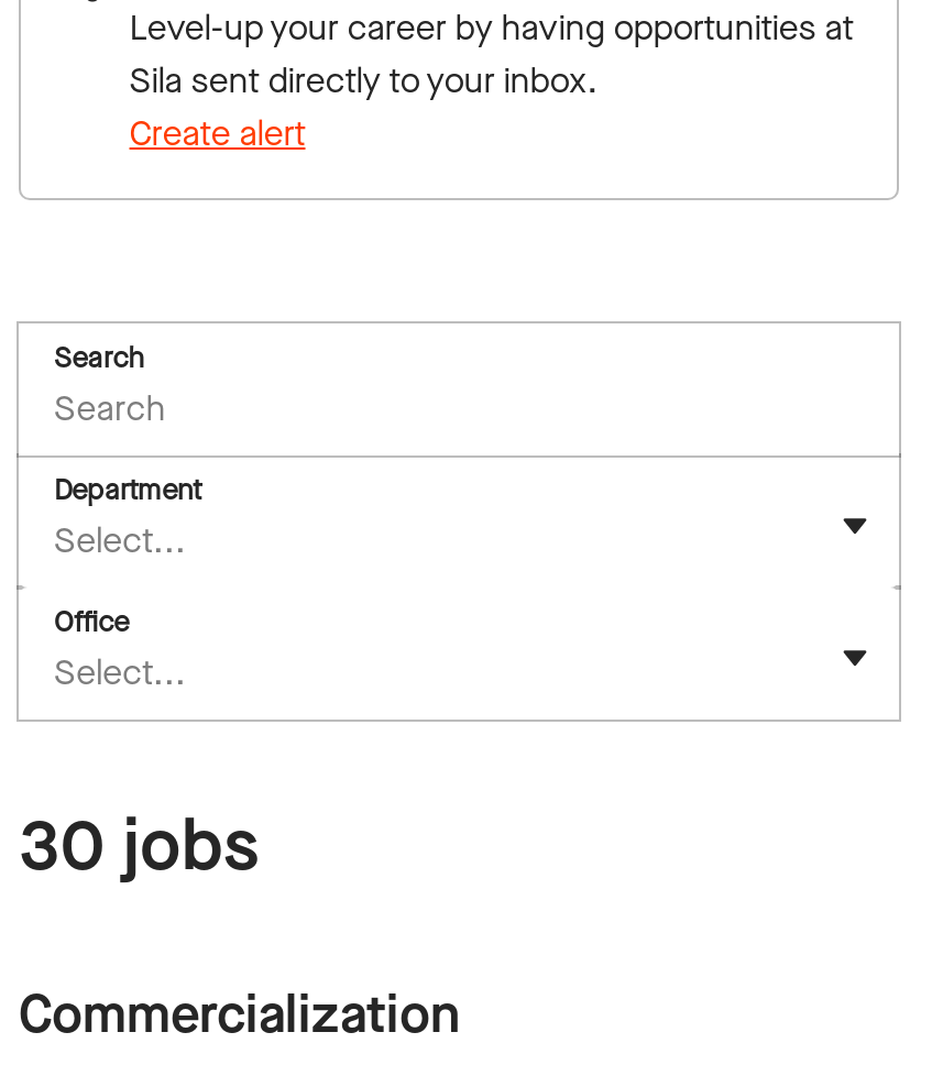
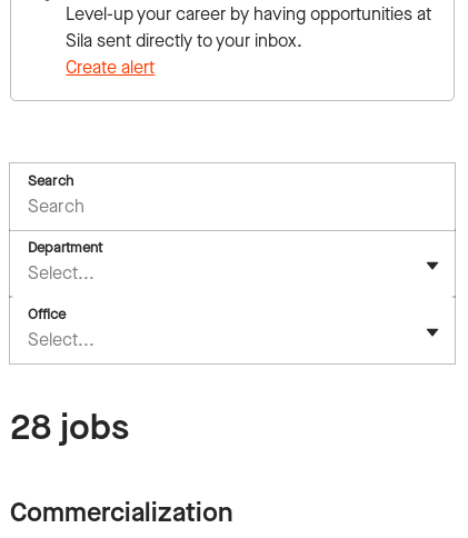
- 30 jobs
+ 28 jobs
